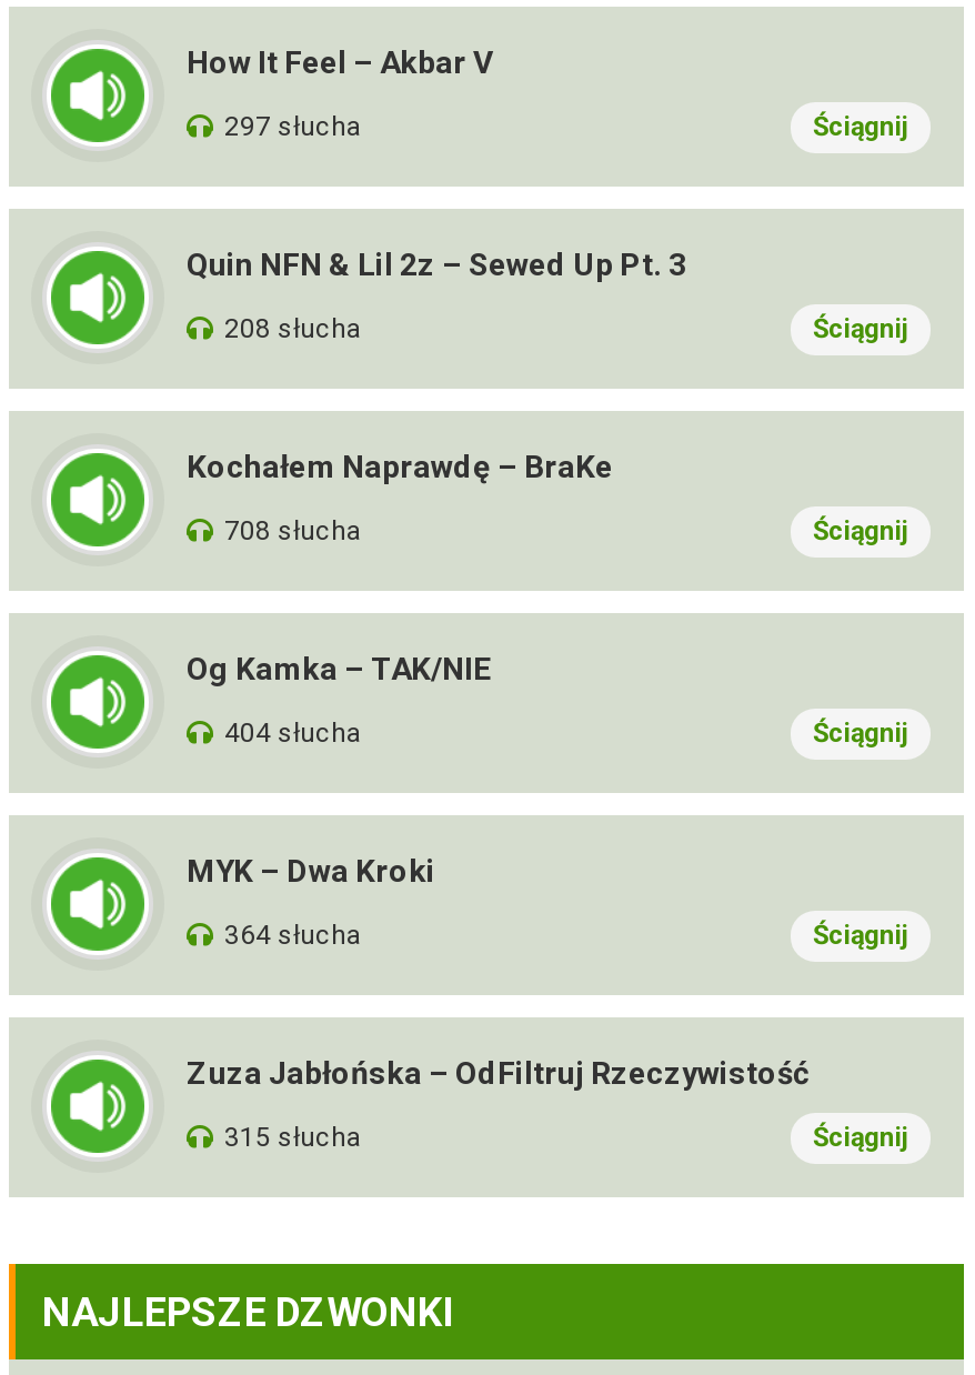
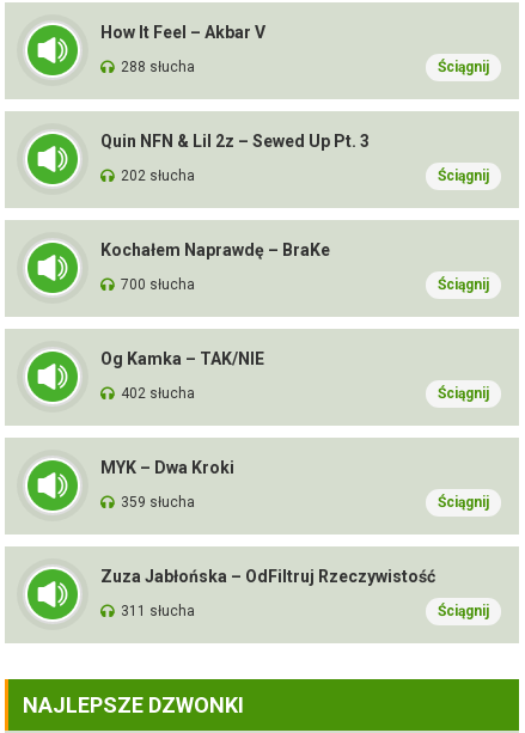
- 297 słucha
+ 288 słucha

- 208 słucha
+ 202 słucha

- 708 słucha
+ 700 słucha

- 404 słucha
+ 402 słucha

- 364 słucha
+ 359 słucha

- 315 słucha
+ 311 słucha
